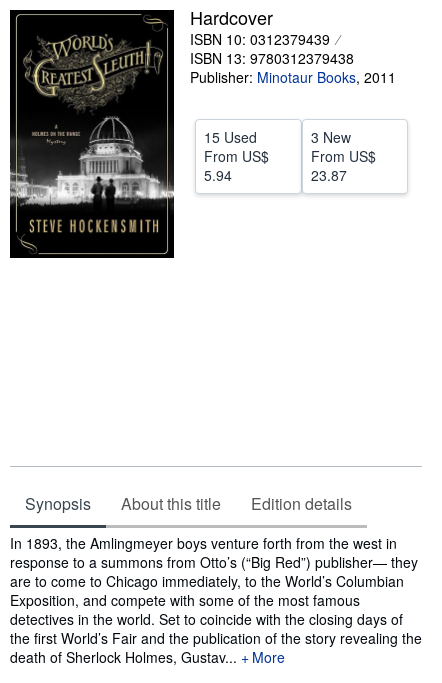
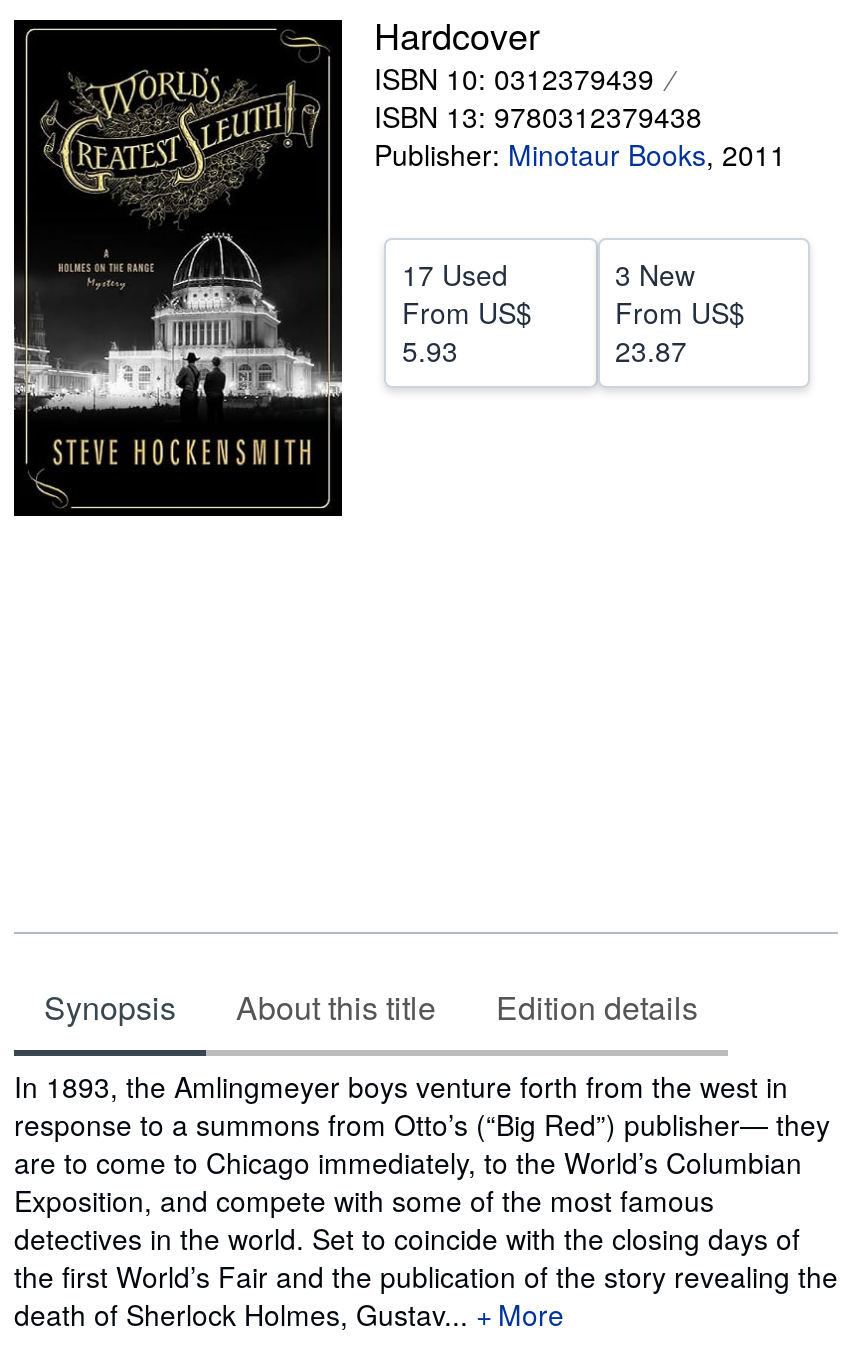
- 15 Used
+ 17 Used

- 5.94
+ 5.93
